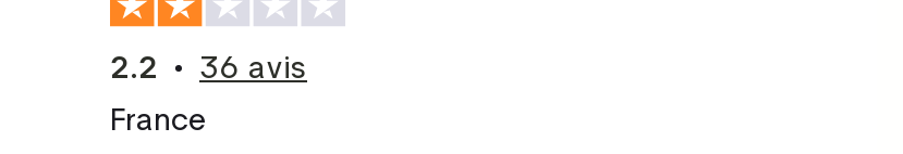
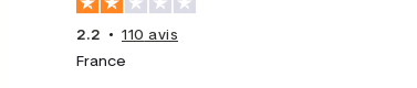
- 2.2 36 avis
+ 2.2 110 avis
